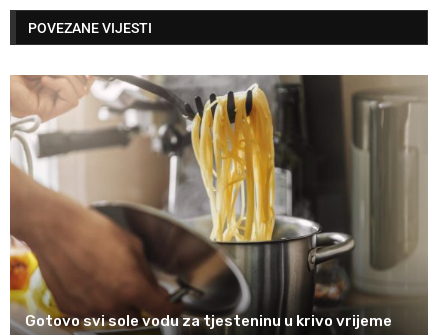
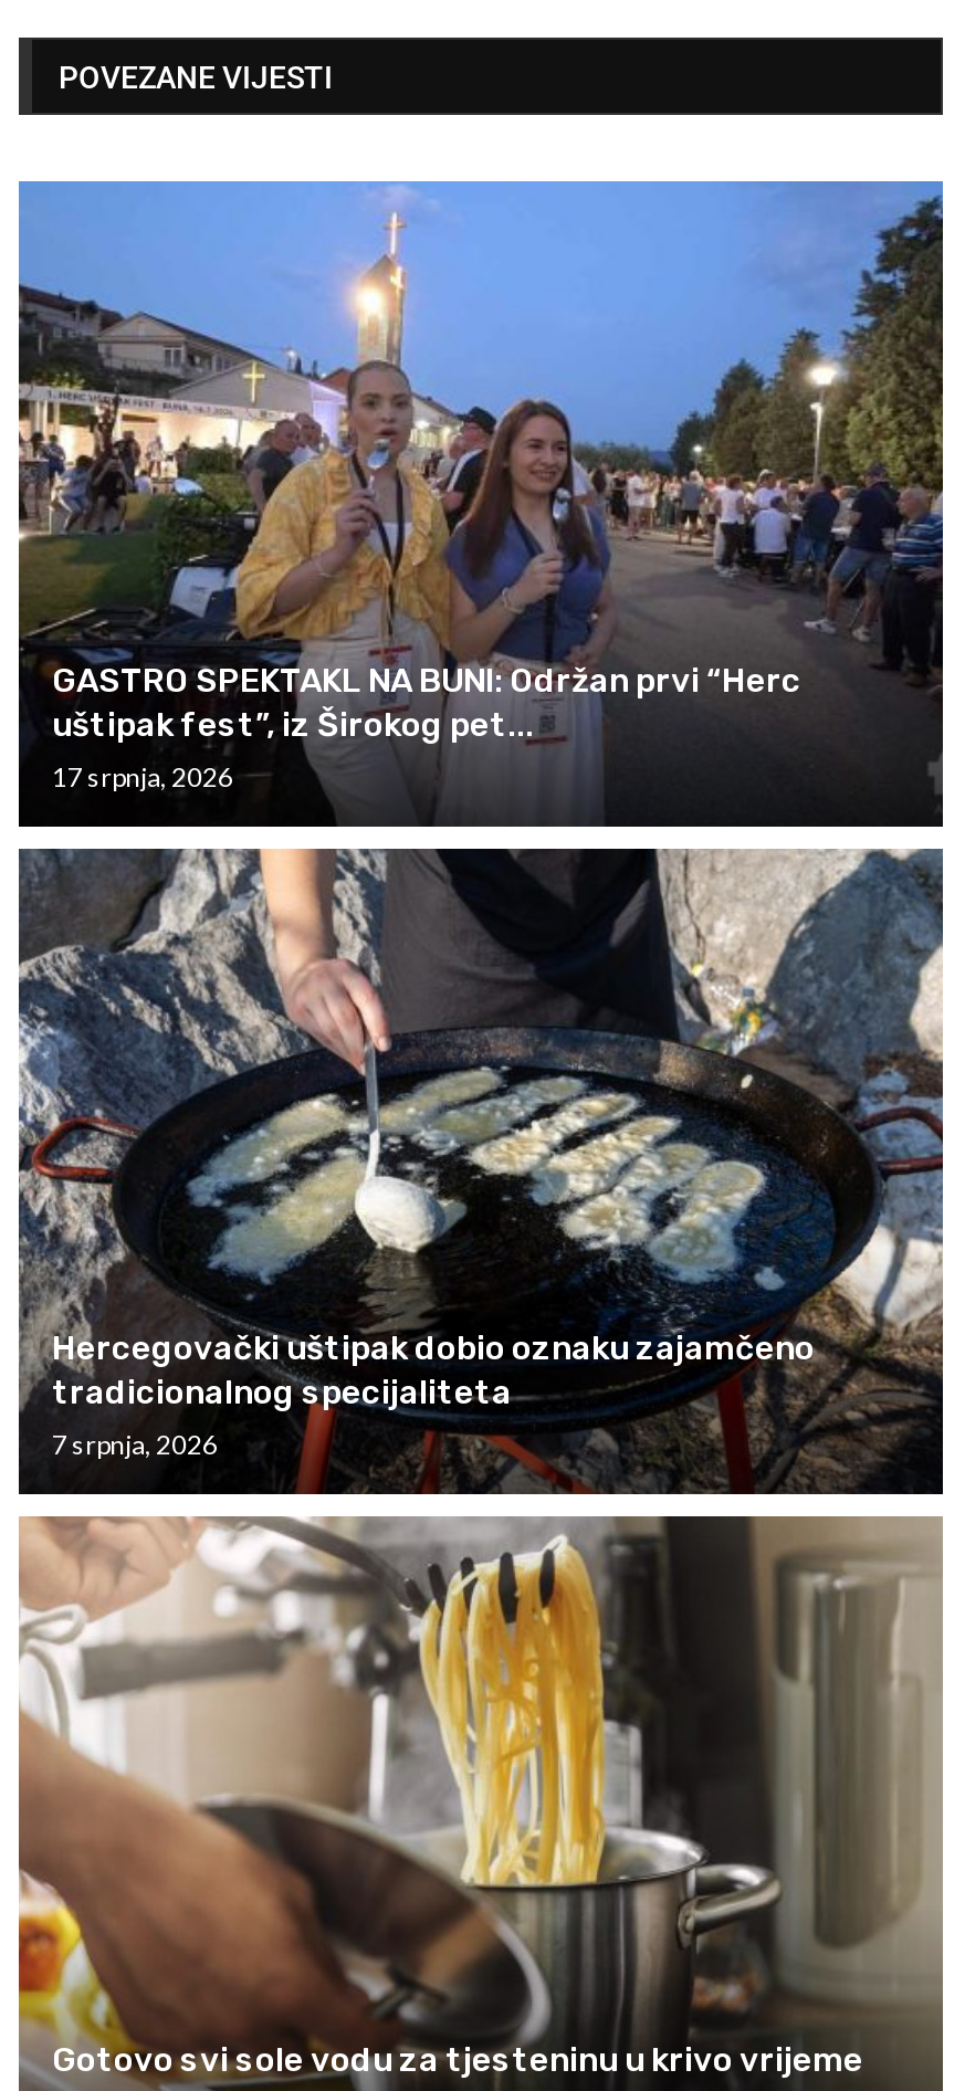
+ [image]
+ GASTRO SPEKTAKL NA BUNI: Održan prvi “Herc
+ uštipak fest”, iz Širokog pet...
+ 17 srpnja, 2026

+ [image]
+ Hercegovački uštipak dobio oznaku zajamčeno
+ tradicionalnog specijaliteta
+ 7 srpnja, 2026
